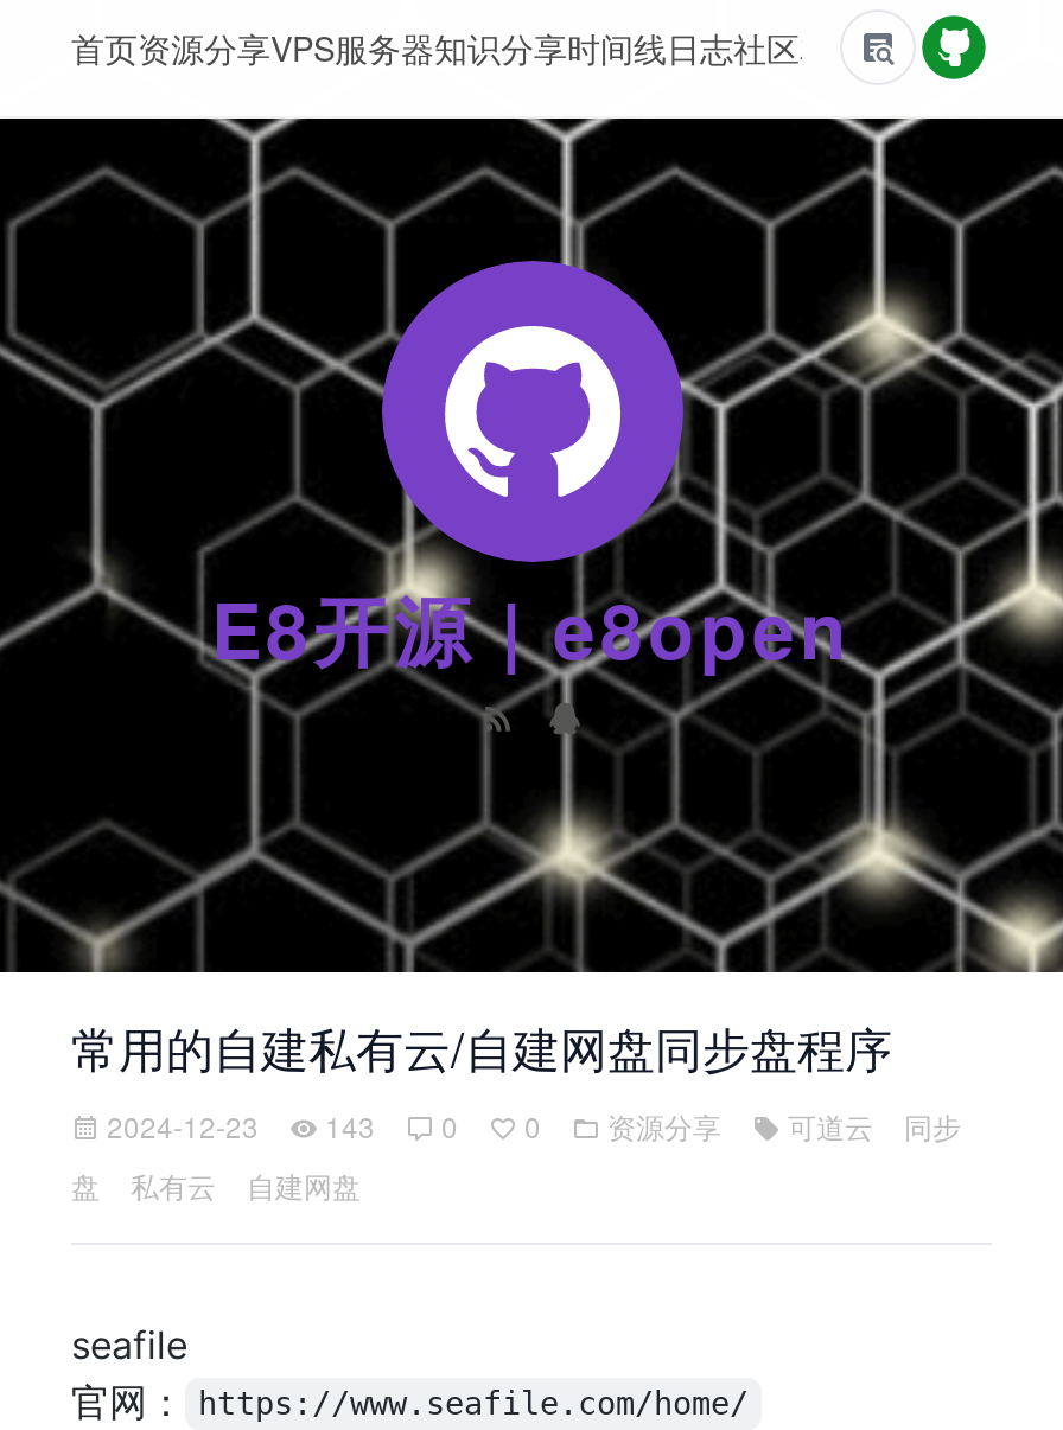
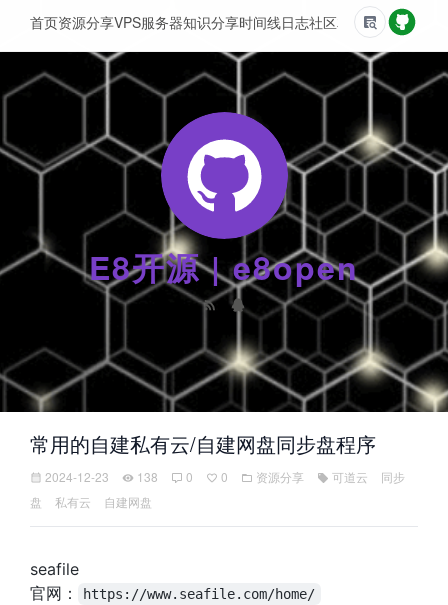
- 2024-12-23 143 0 0 资源分享 可道云 同步
+ 2024-12-23 138 0 0 资源分享 可道云 同步
